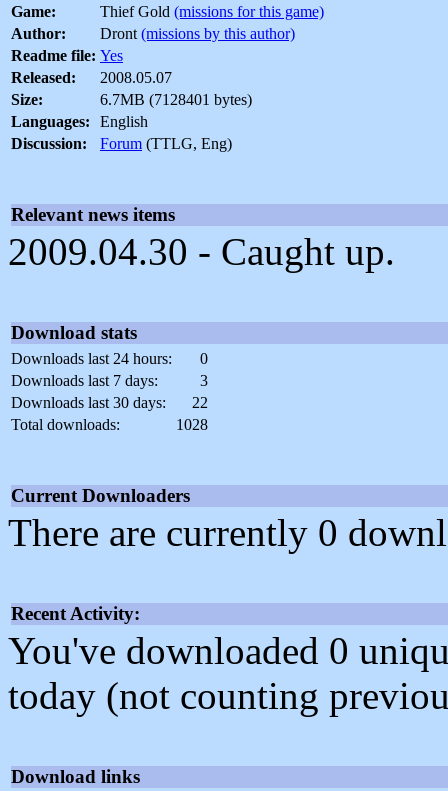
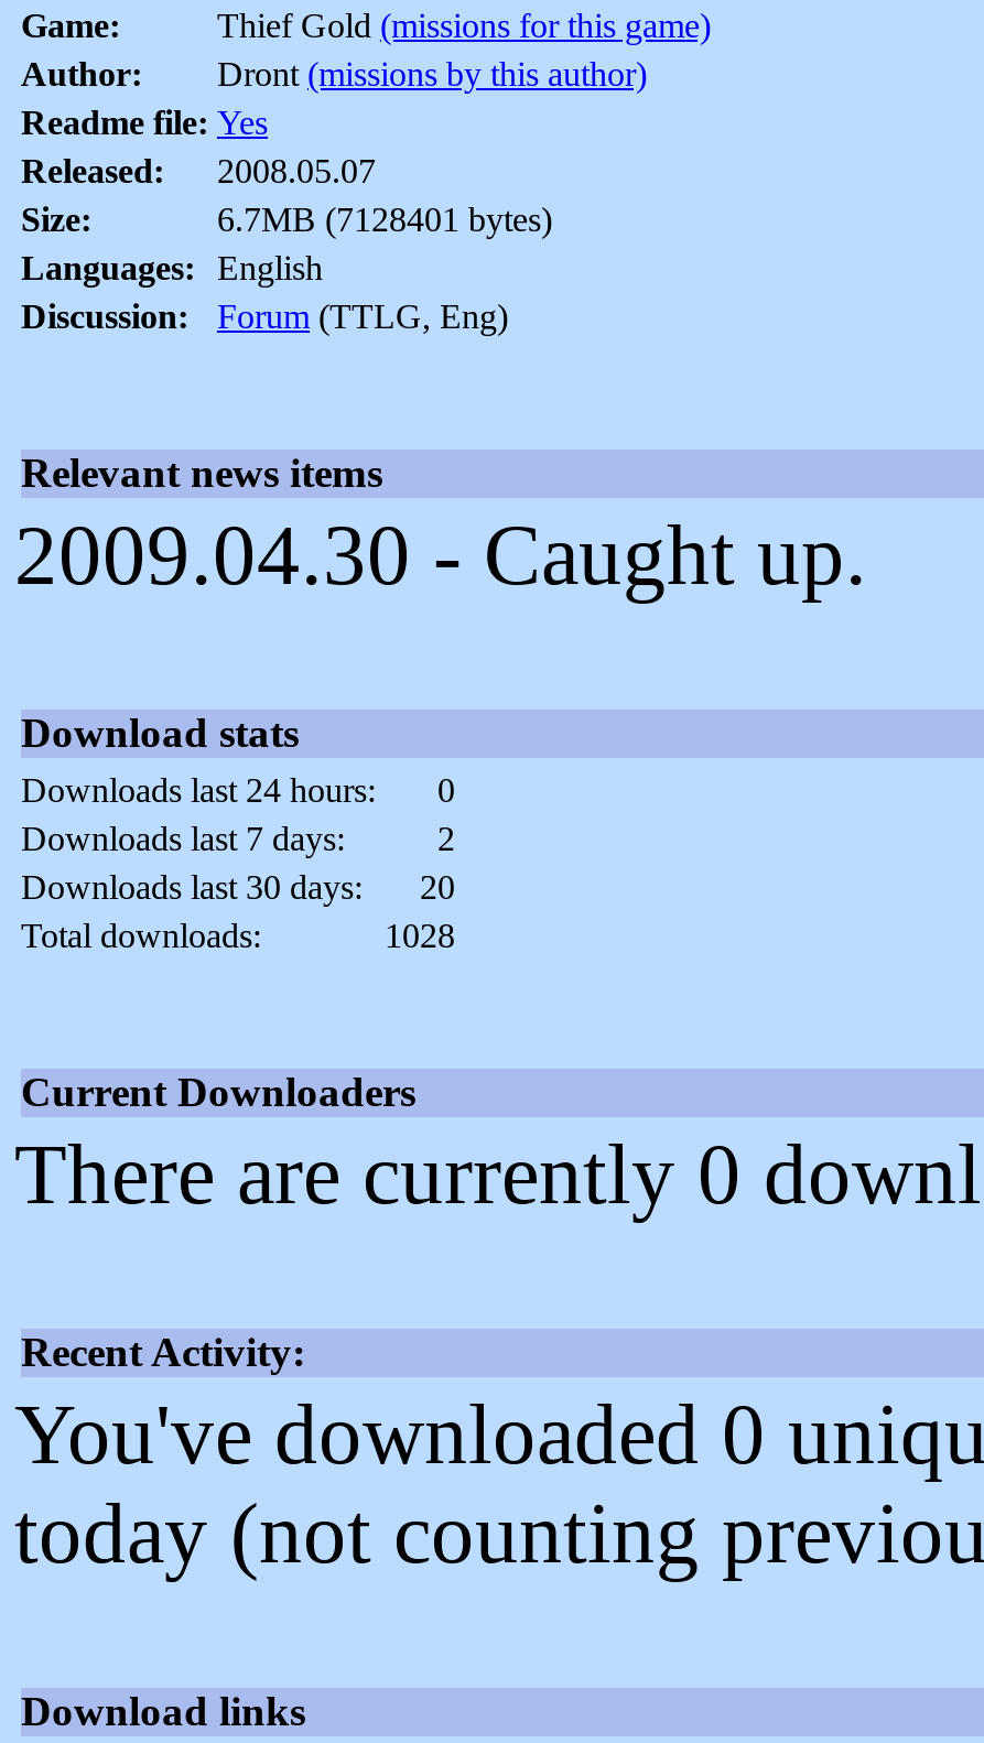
- 3
+ 2

- Downloads last 30 days: 22
+ Downloads last 30 days: 20
